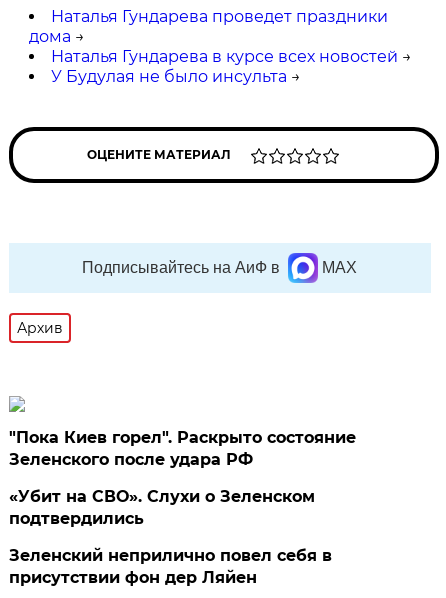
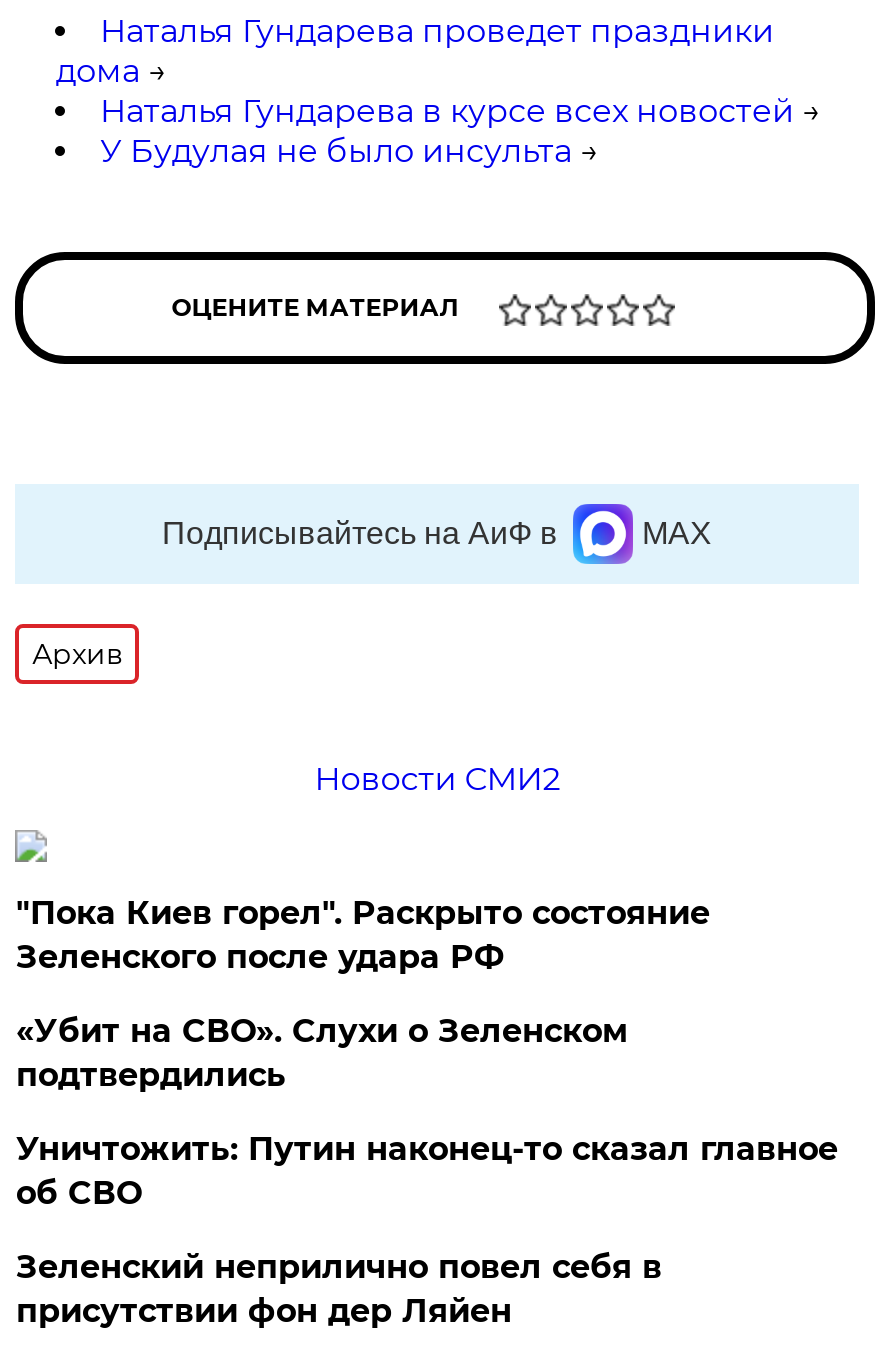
+ Новости СМИ2

+ Уничтожить: Путин наконец-то сказал главное
+ об СВО
